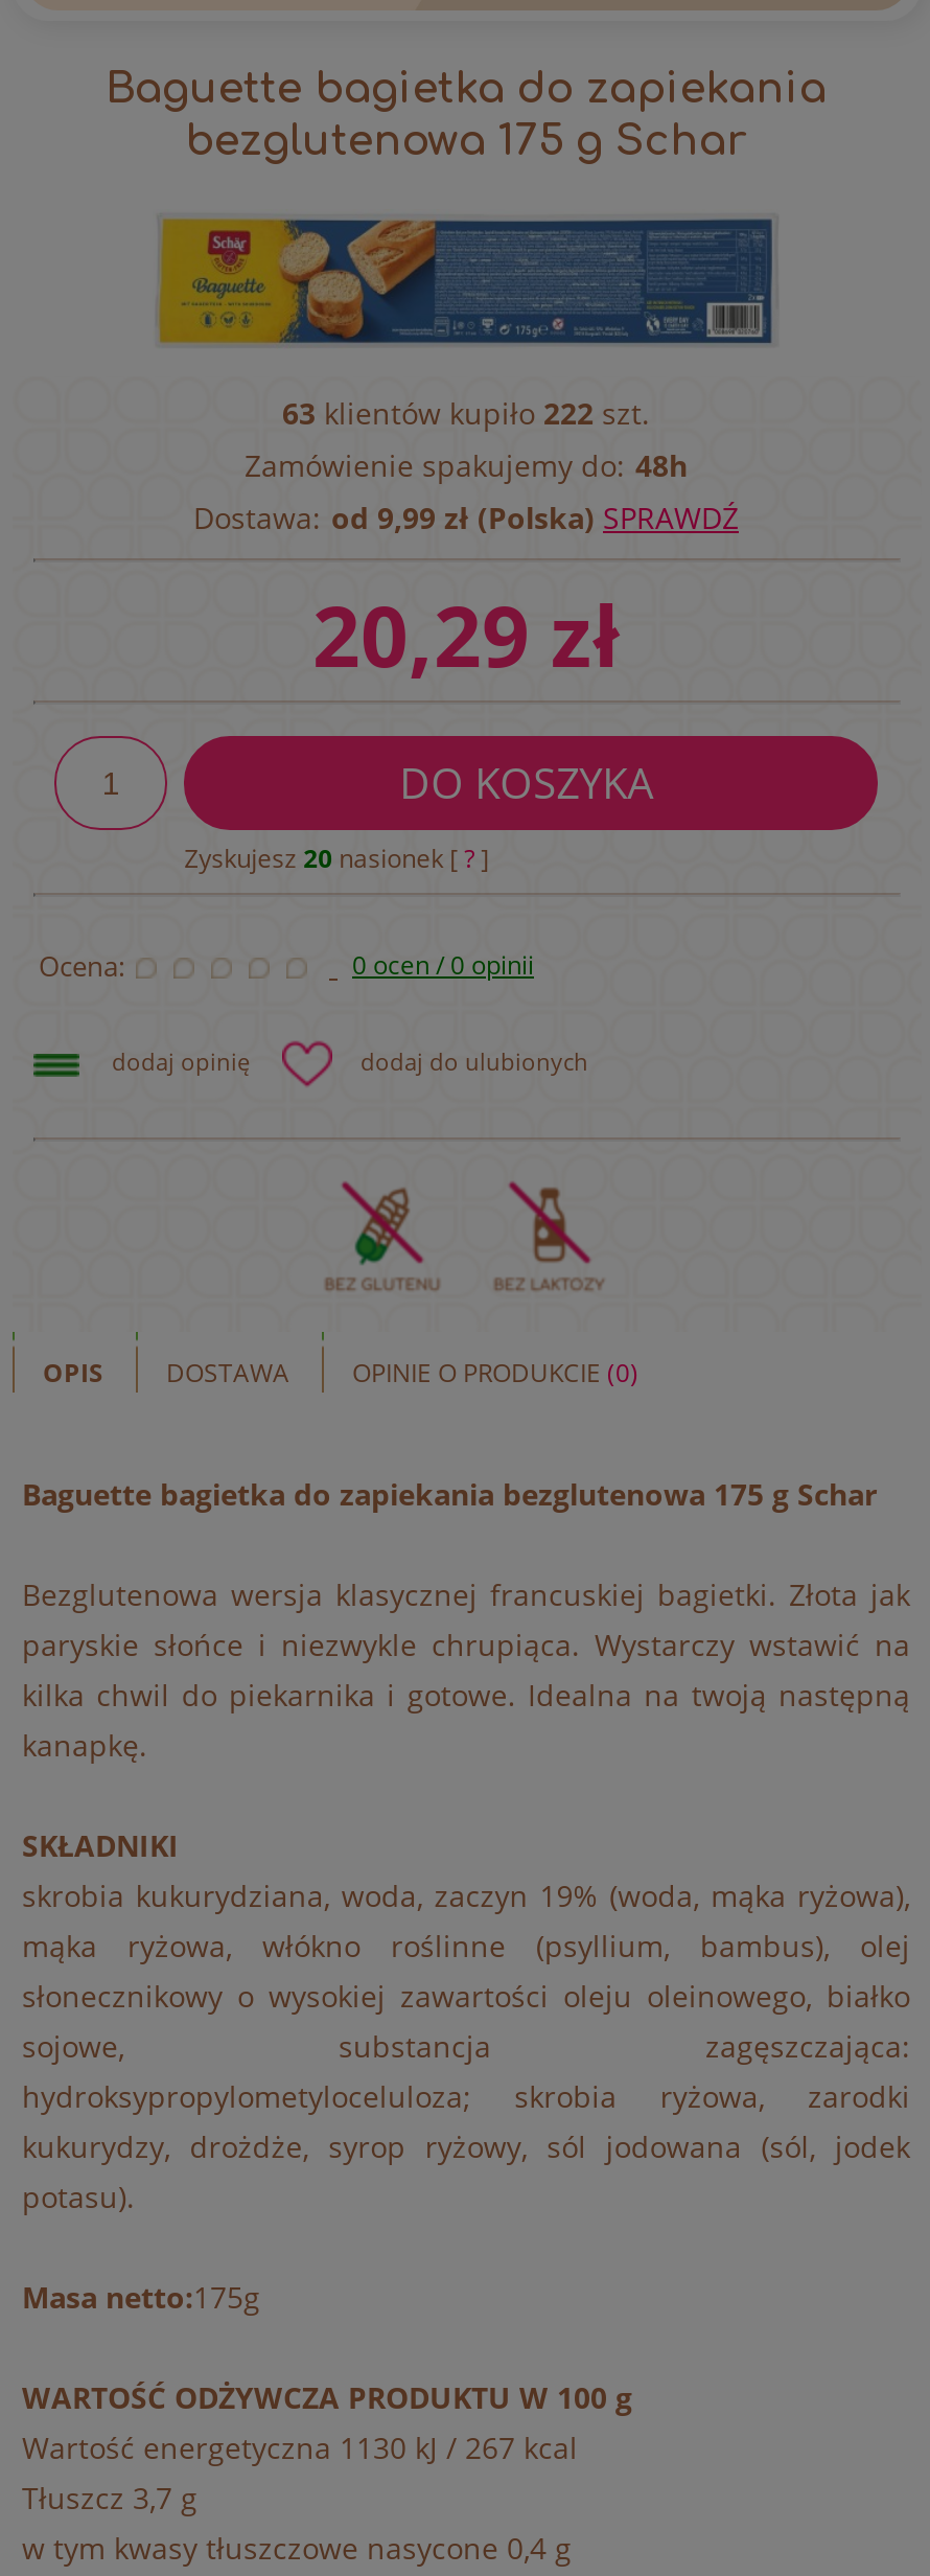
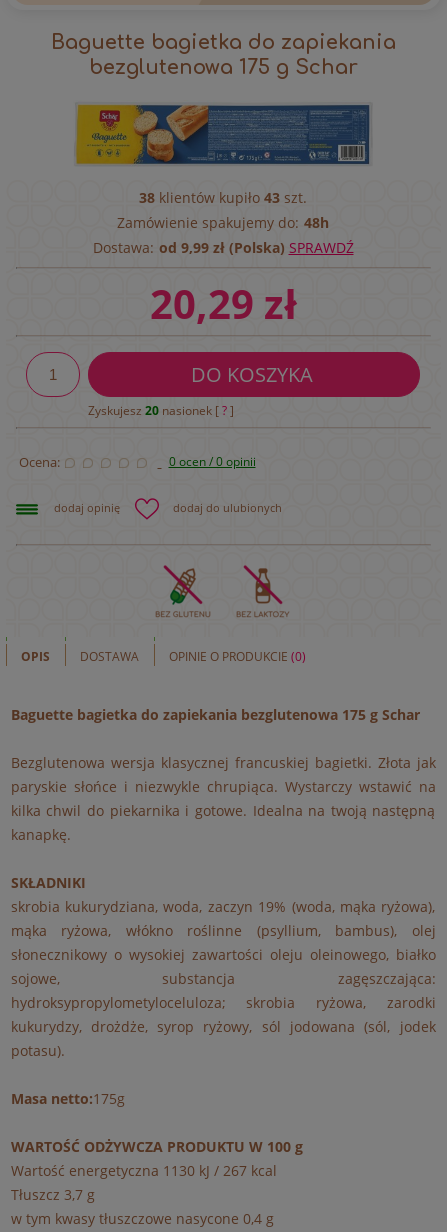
- 63 klientów kupiło 222 szt.
+ 38 klientów kupiło 43 szt.
